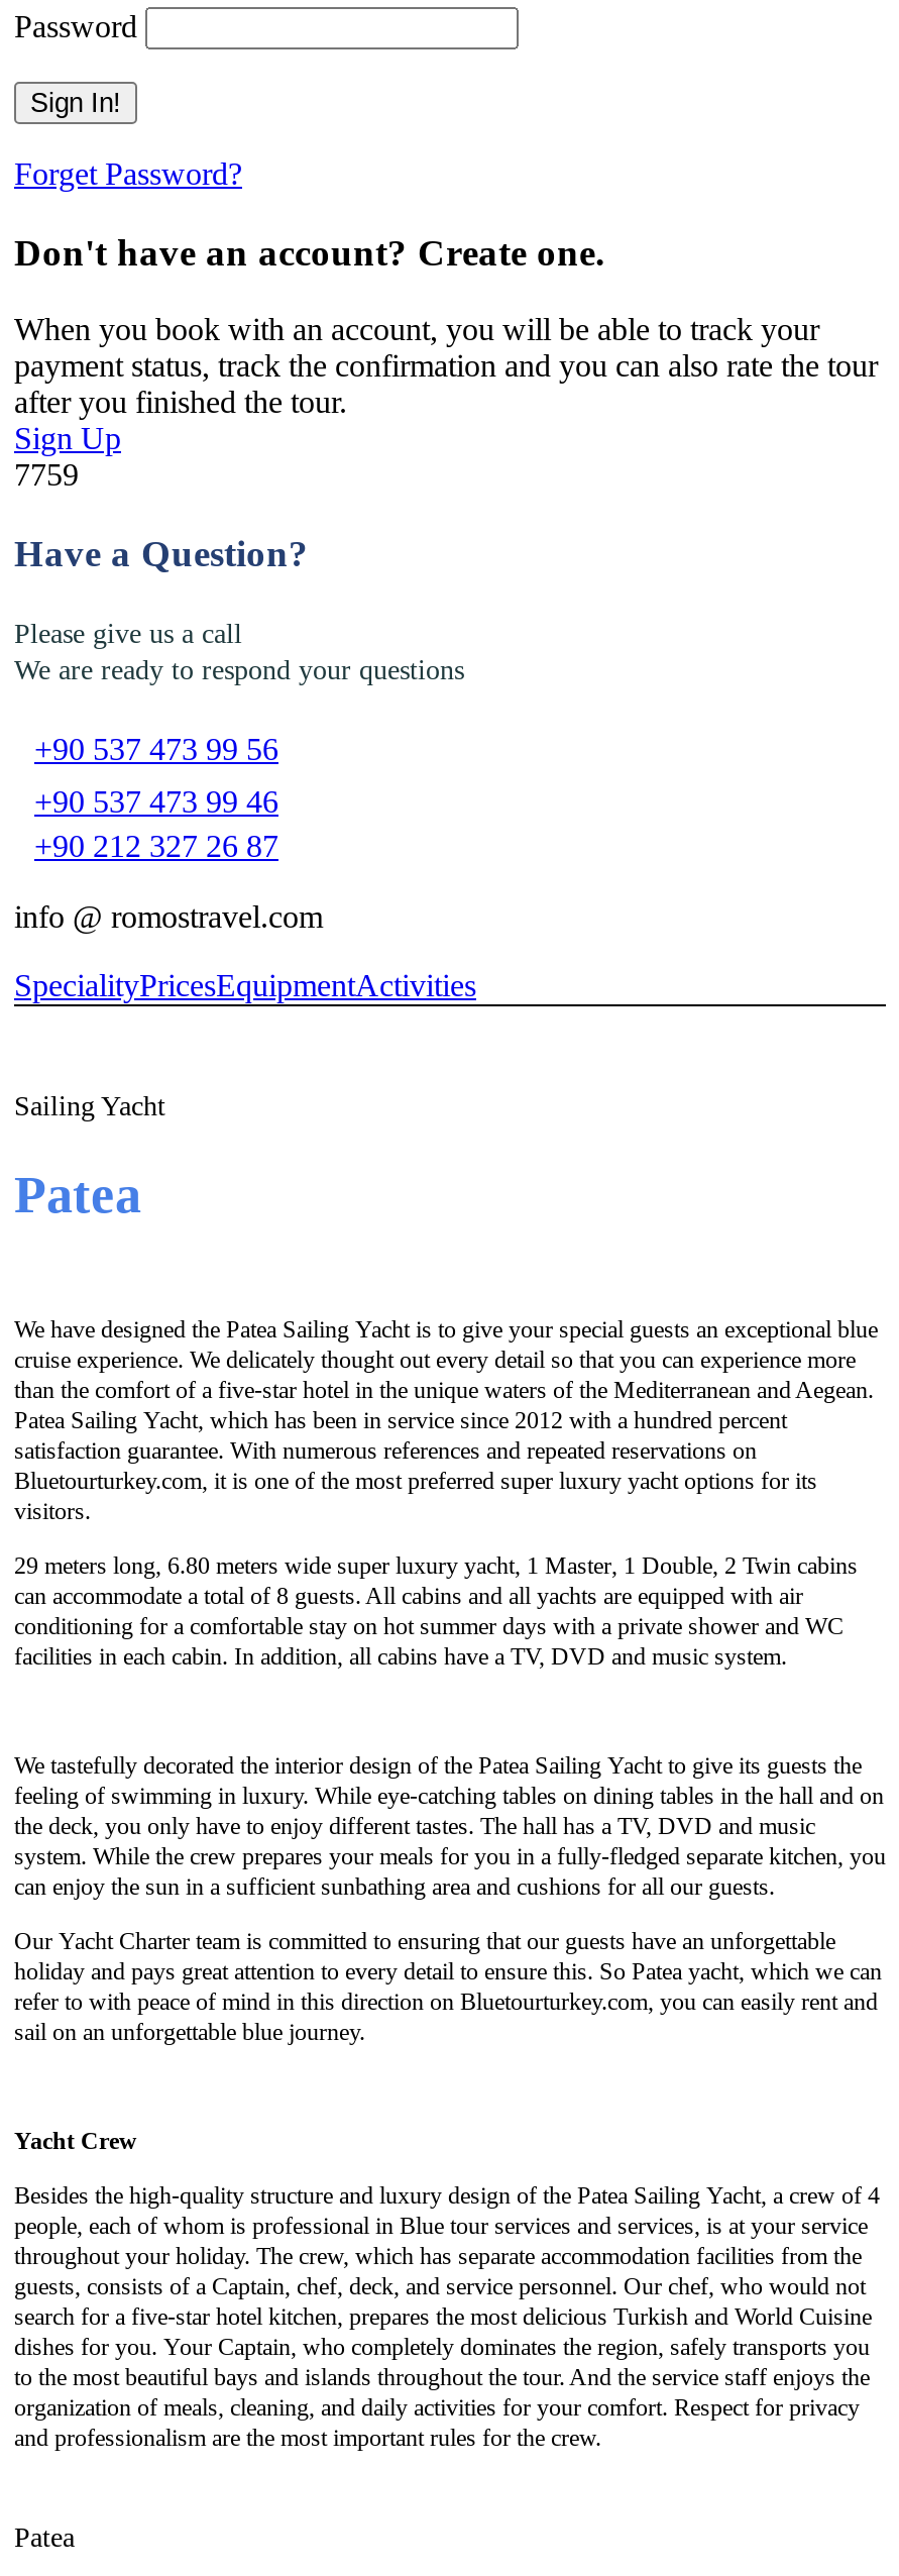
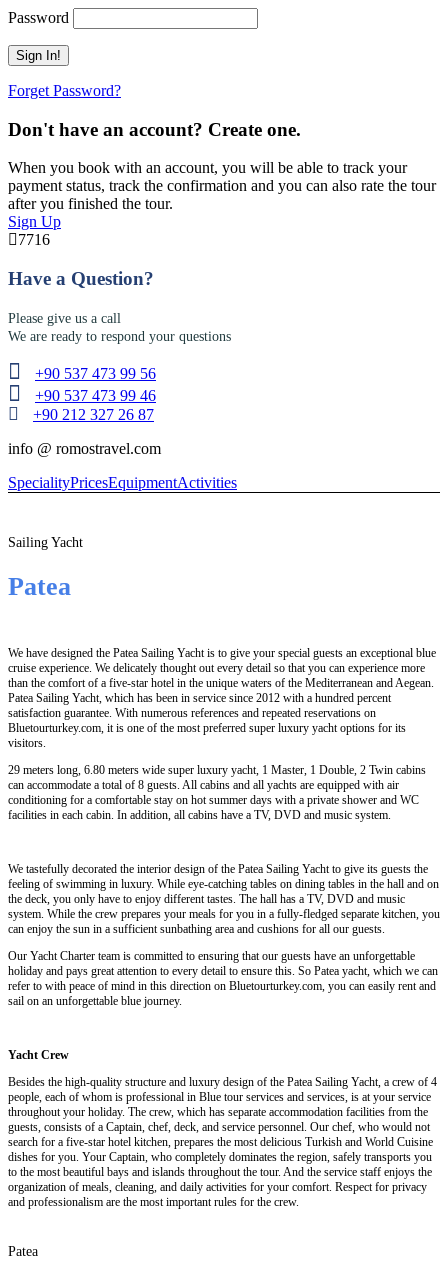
- 7759
+ 7716
